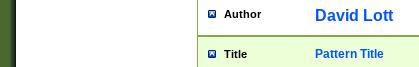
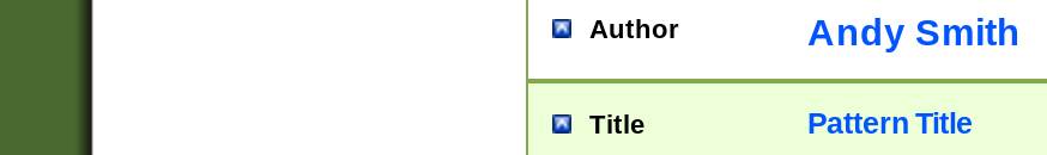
- David Lott
+ Andy Smith
